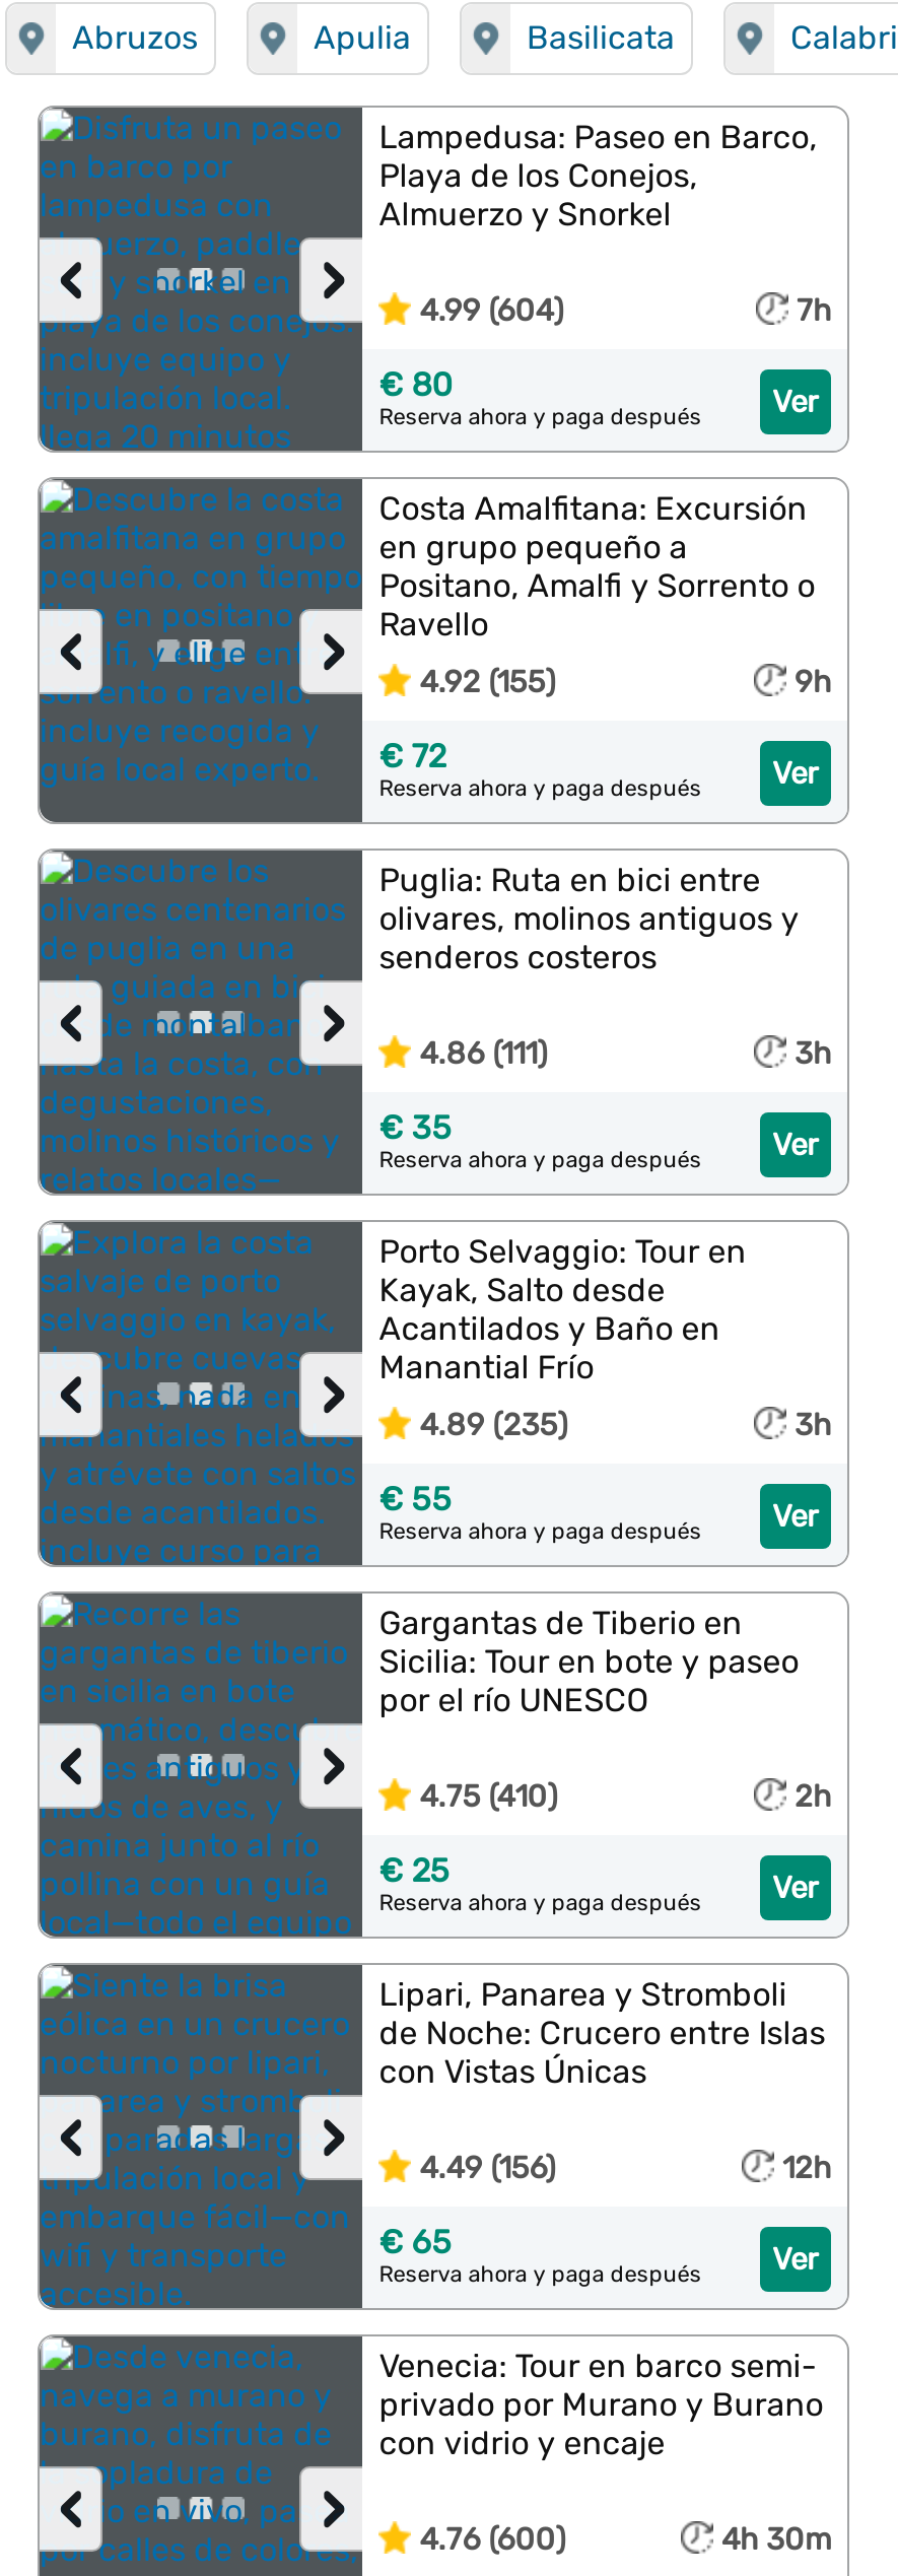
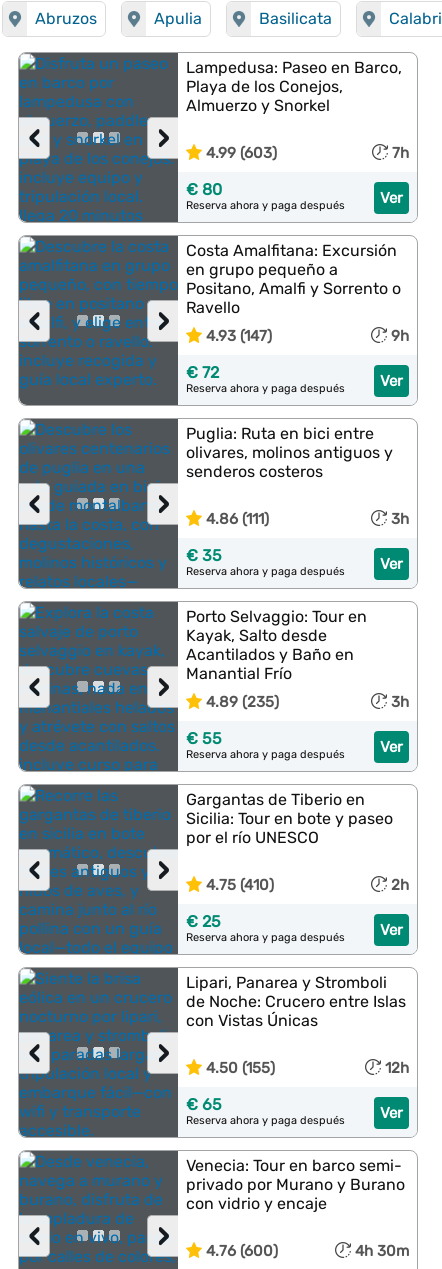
- 4.99 (604)
+ 4.99 (603)

- 4.92 (155)
+ 4.93 (147)

- 4.49 (156)
+ 4.50 (155)
